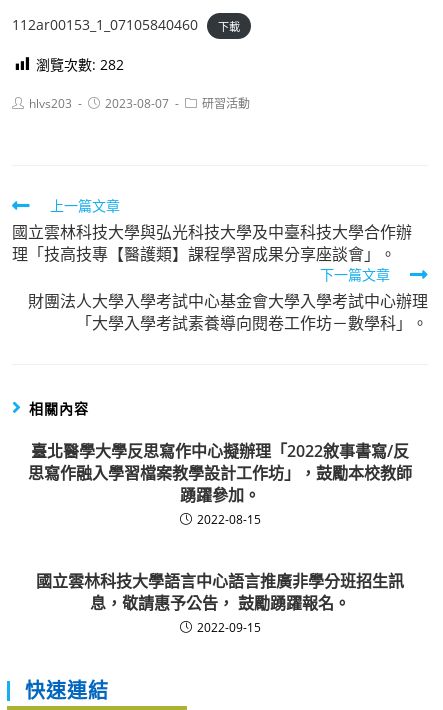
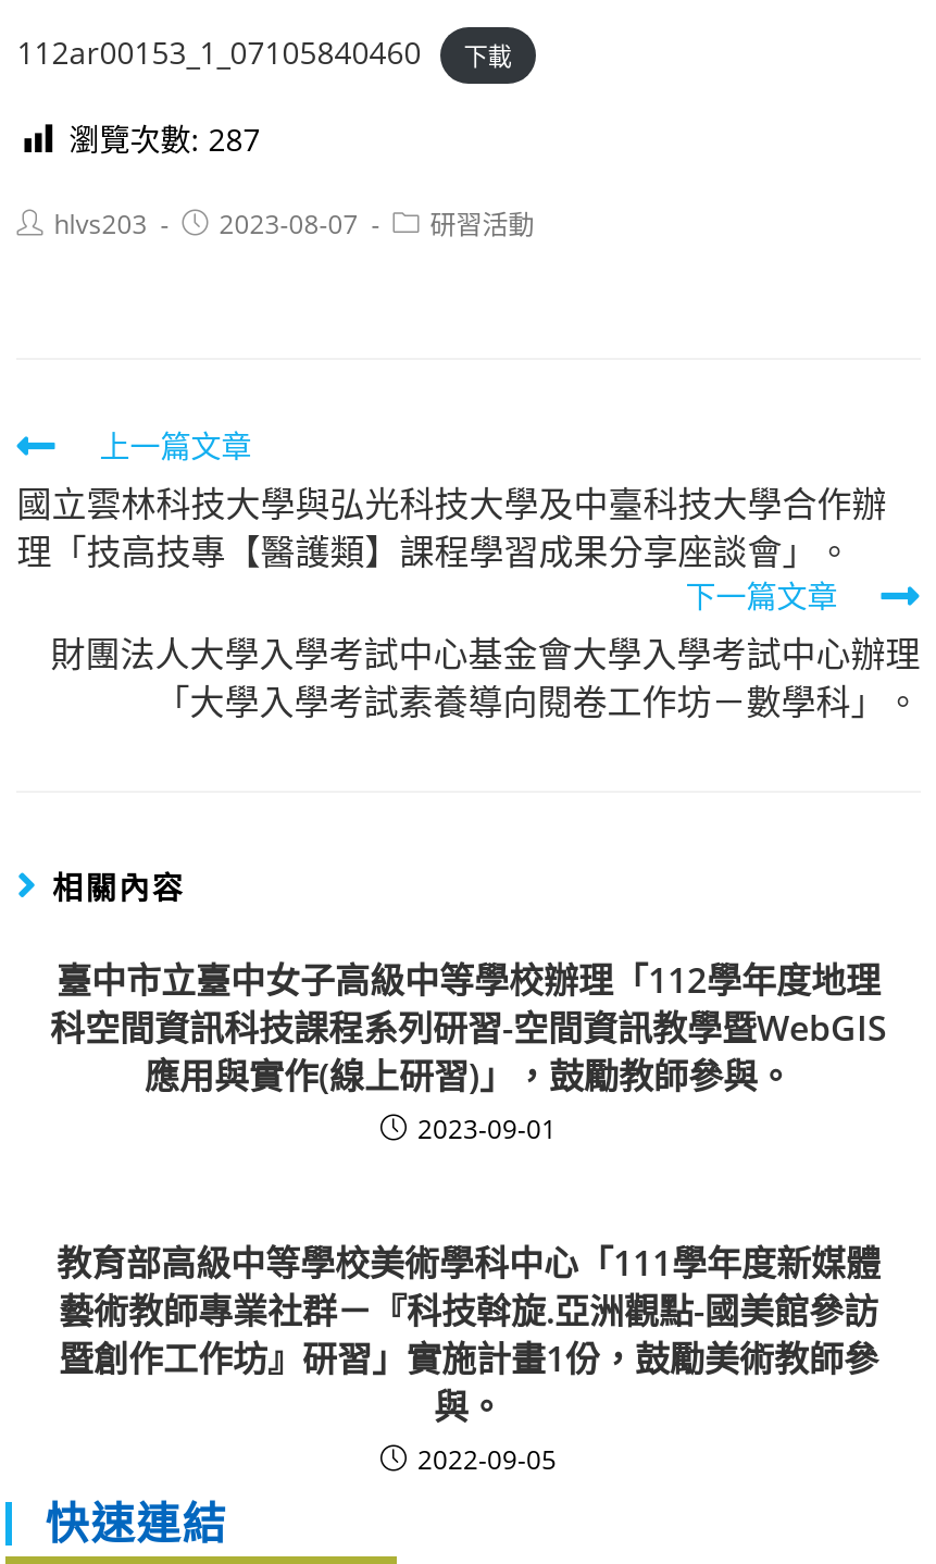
- 瀏覽次數: 282
+ 瀏覽次數: 287

- 臺北醫學大學反思寫作中心擬辦理「2022敘事書寫/反
- 思寫作融入學習檔案教學設計工作坊」，鼓勵本校教師
- 踴躍參加。
- 2022-08-15
+ 臺中市立臺中女子高級中等學校辦理「112學年度地理
+ 科空間資訊科技課程系列研習-空間資訊教學暨WebGIS
+ 應用與實作(線上研習)」，鼓勵教師參與。
+ 2023-09-01

- 國立雲林科技大學語言中心語言推廣非學分班招生訊
- 息，敬請惠予公告， 鼓勵踴躍報名。
- 2022-09-15
+ 教育部高級中等學校美術學科中心「111學年度新媒體
+ 藝術教師專業社群－『科技斡旋.亞洲觀點-國美館參訪
+ 暨創作工作坊』研習」實施計畫1份，鼓勵美術教師參
+ 與。
+ 2022-09-05
